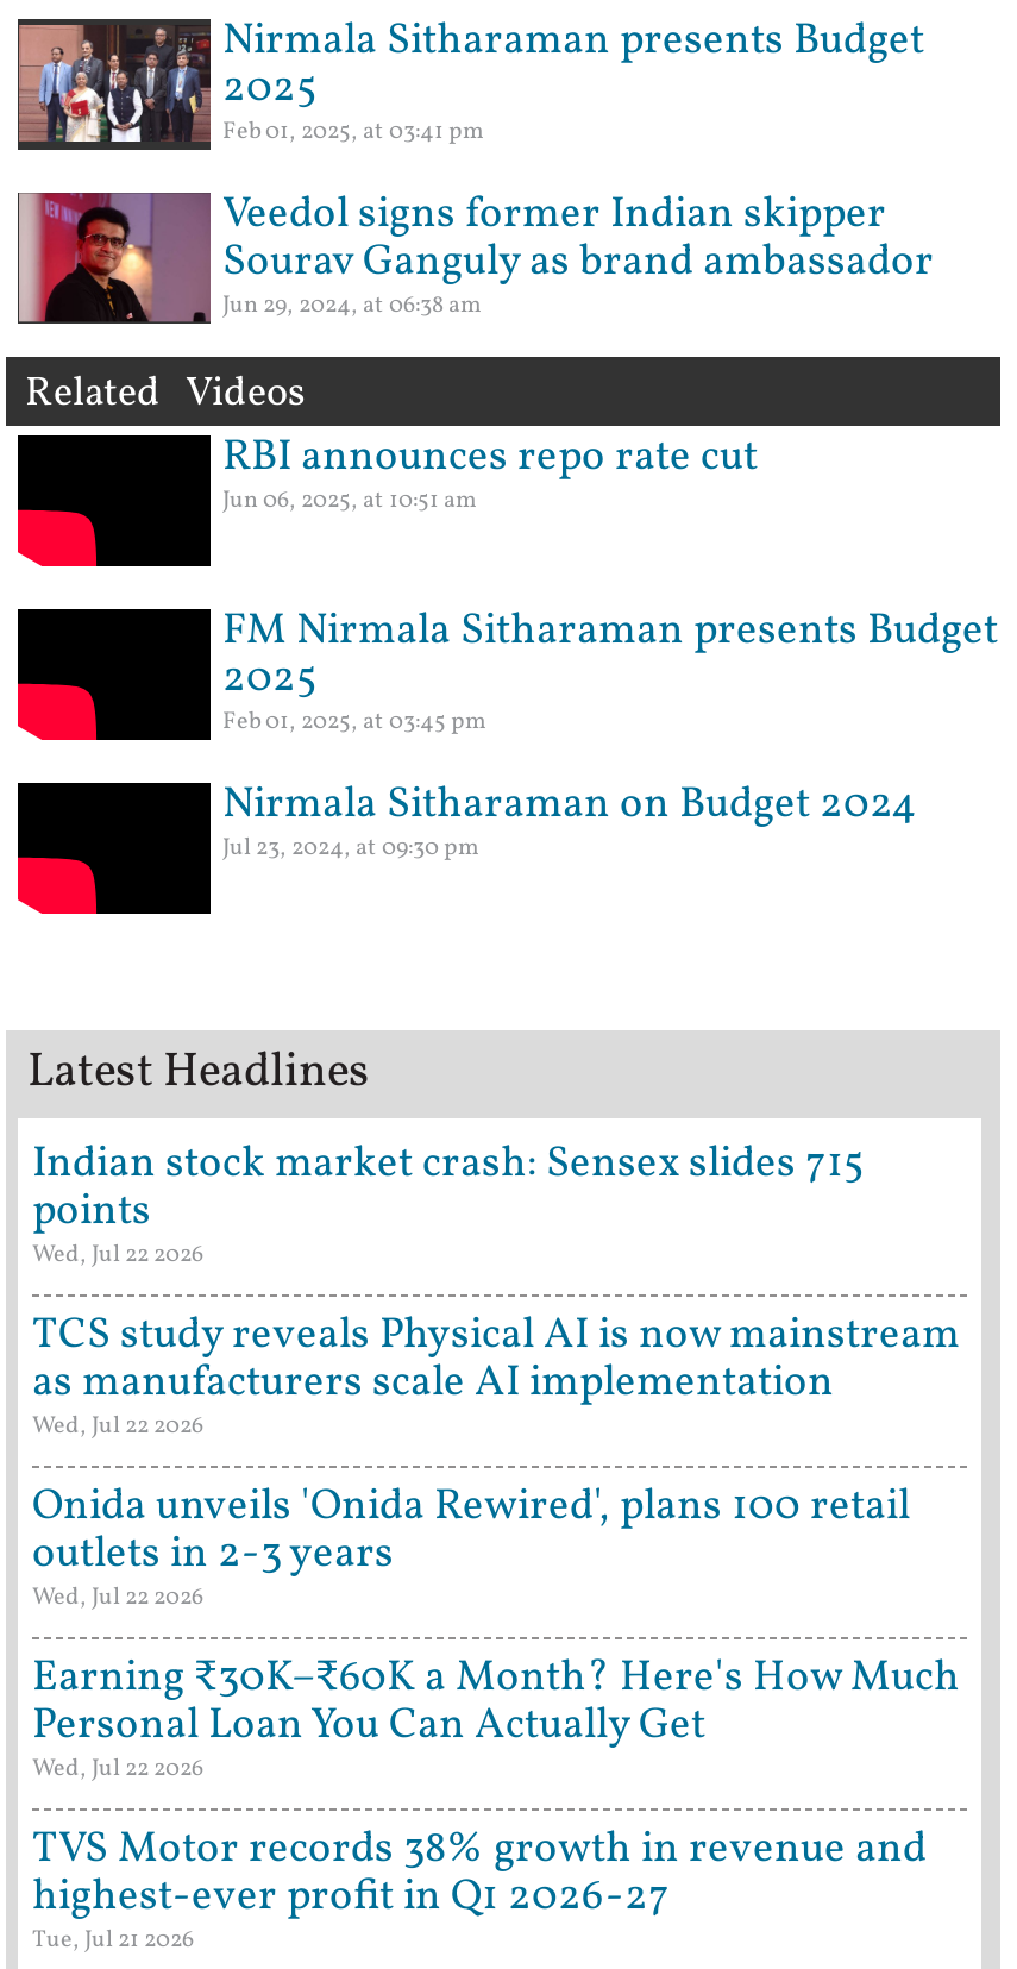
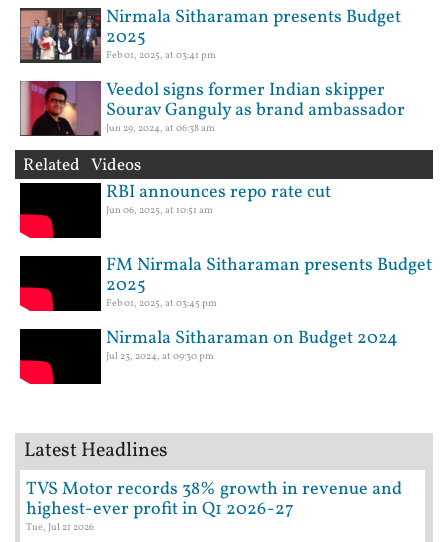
- Indian stock market crash: Sensex slides 715
- points
- Wed, Jul 22 2026
- TCS study reveals Physical AI is now mainstream
- as manufacturers scale AI implementation
- Wed, Jul 22 2026
- Onida unveils 'Onida Rewired', plans 100 retail
- outlets in 2-3 years
- Wed, Jul 22 2026
- Earning ₹30K–₹60K a Month? Here's How Much
- Personal Loan You Can Actually Get
- Wed, Jul 22 2026
